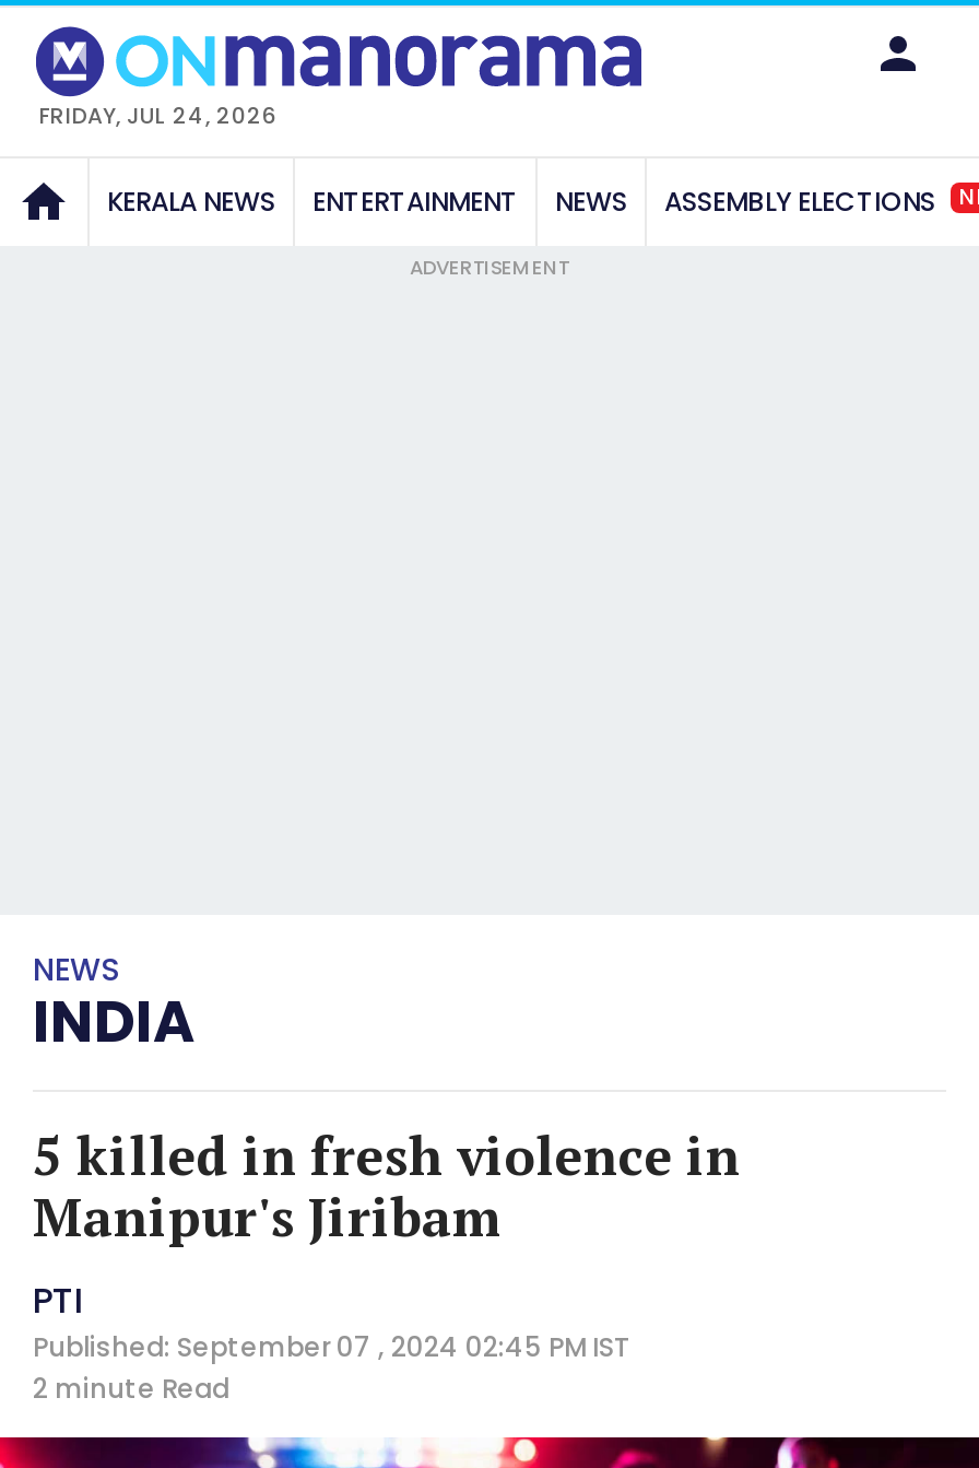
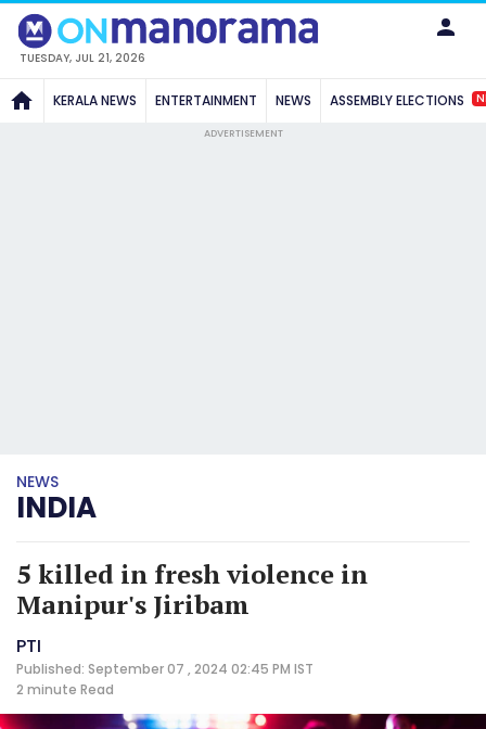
- FRIDAY, JUL 24, 2026
+ TUESDAY, JUL 21, 2026
